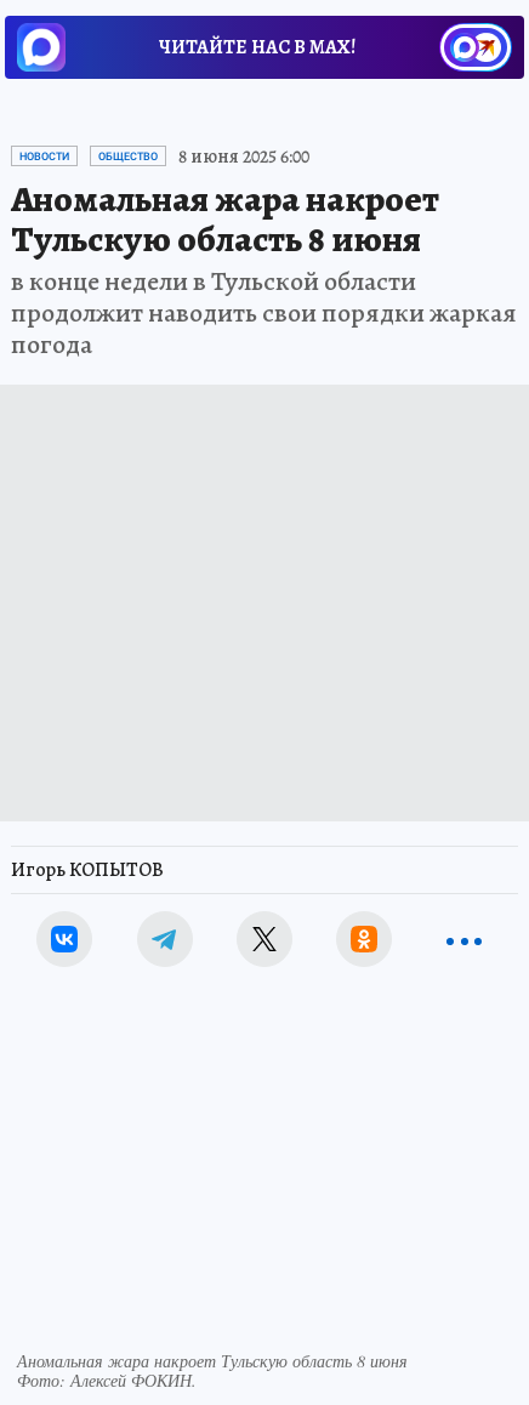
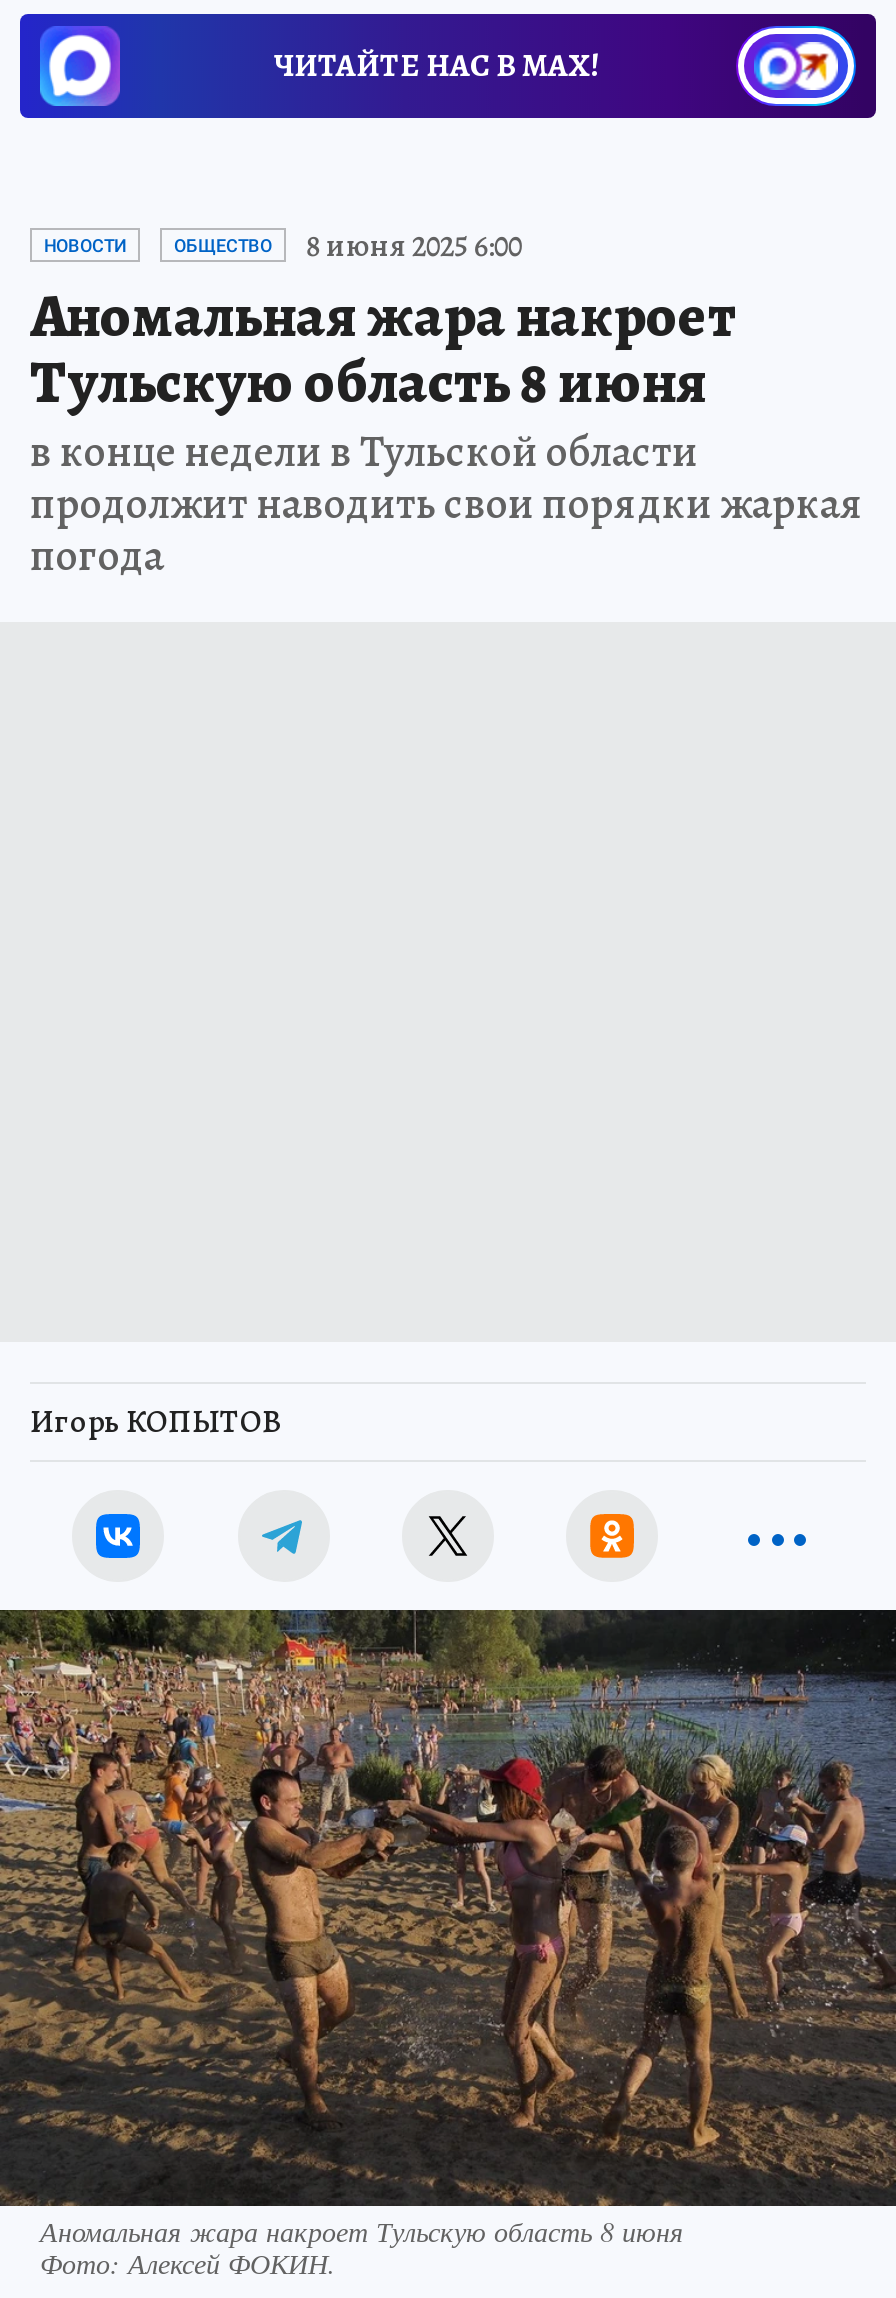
+ [image]
